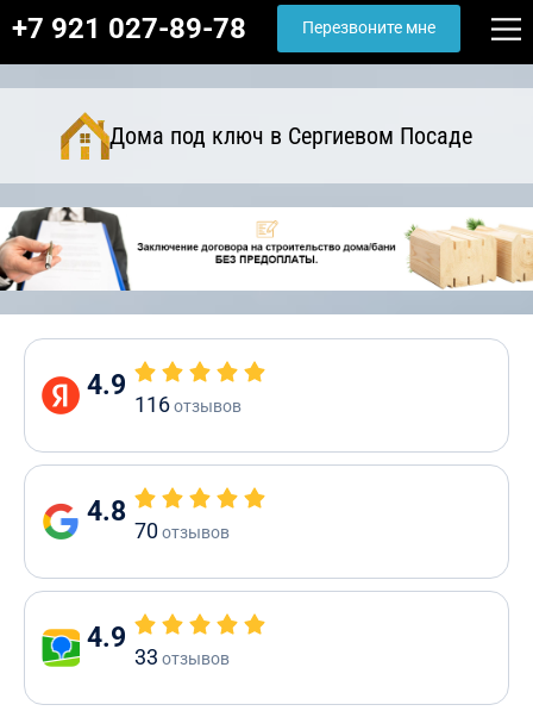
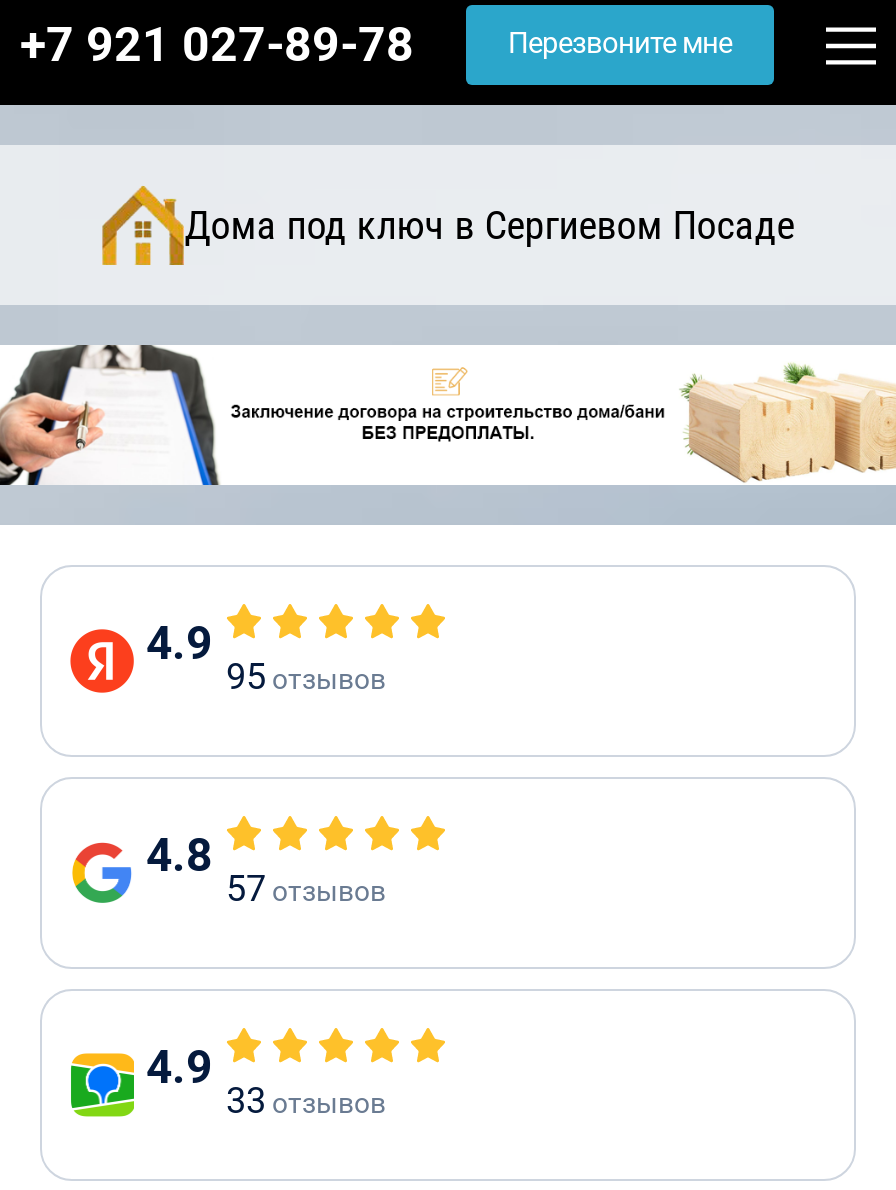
- 116 отзывов
+ 95 отзывов

- 70 отзывов
+ 57 отзывов
